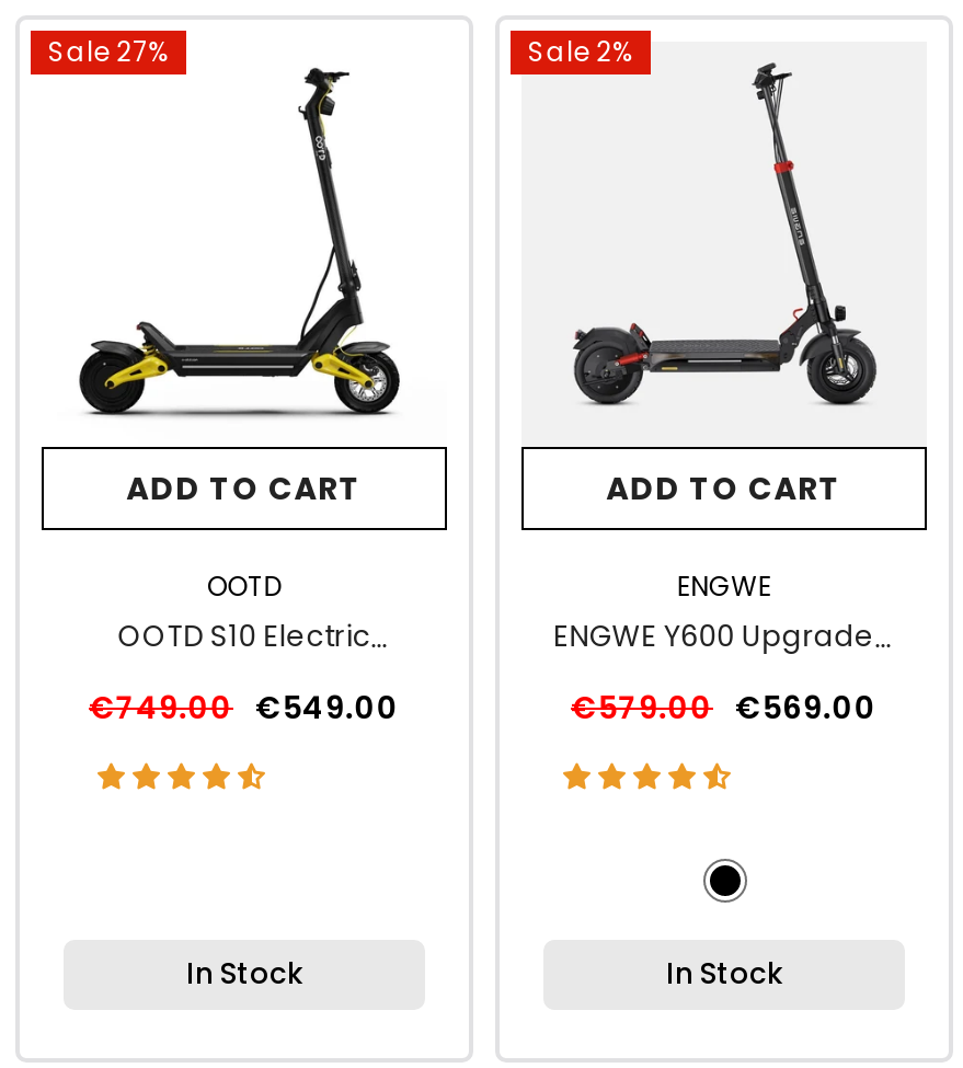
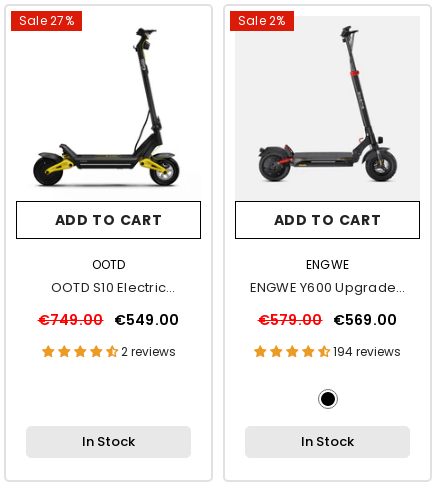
+ 2 reviews

+ 194 reviews
